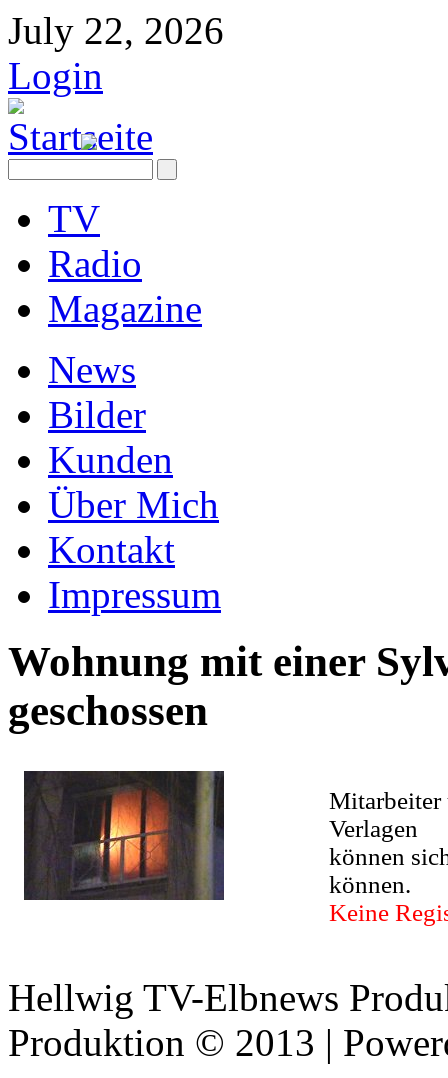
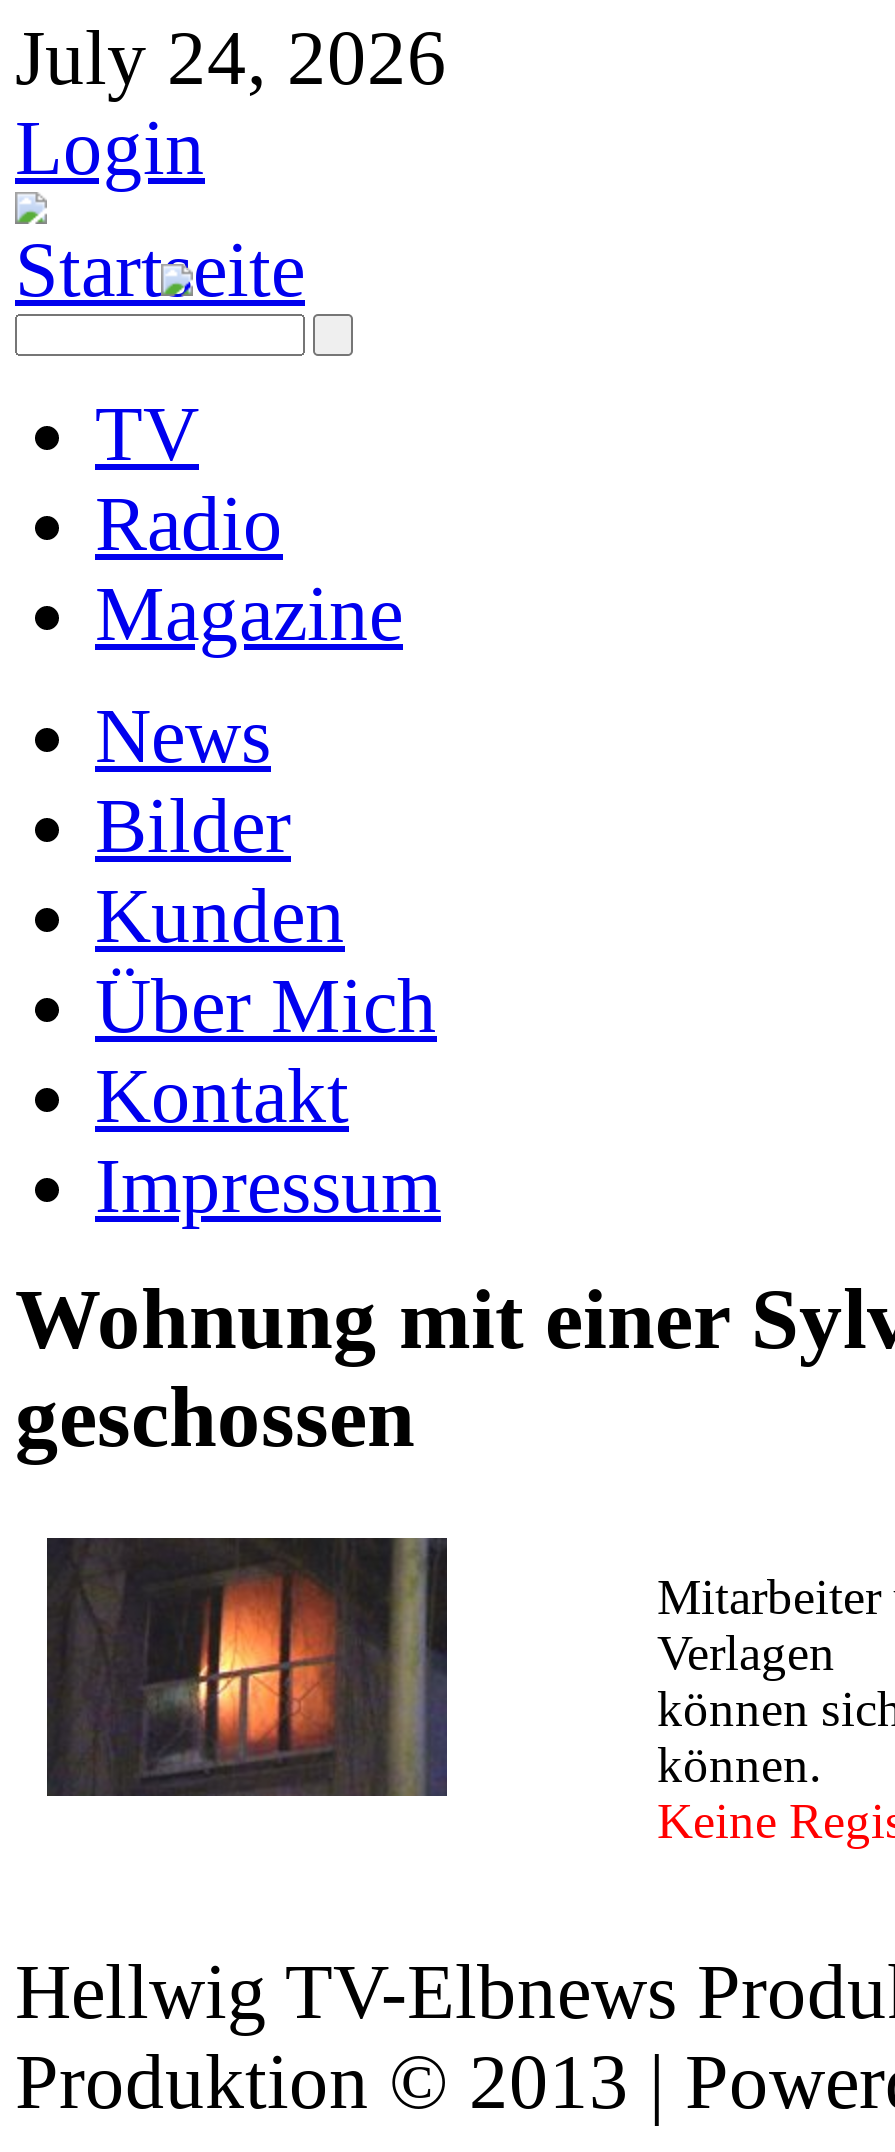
- July 22, 2026
+ July 24, 2026
